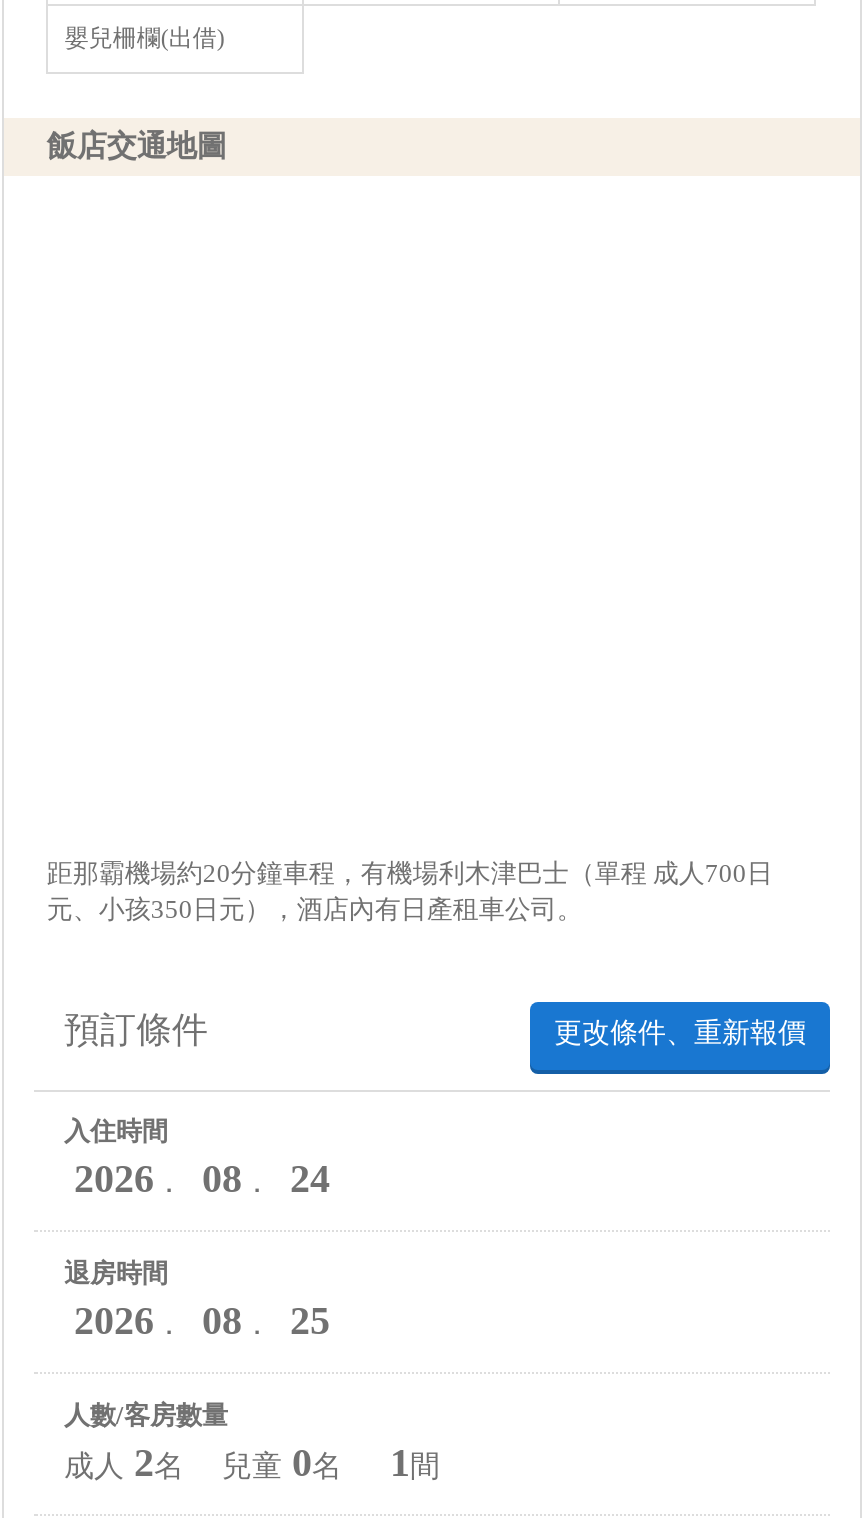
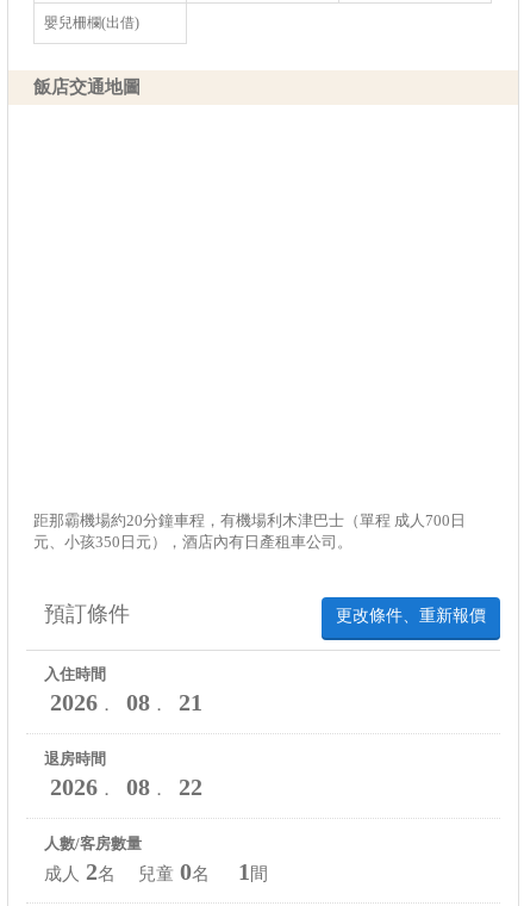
- 2026． 08． 24
+ 2026． 08． 21

- 2026． 08． 25
+ 2026． 08． 22
